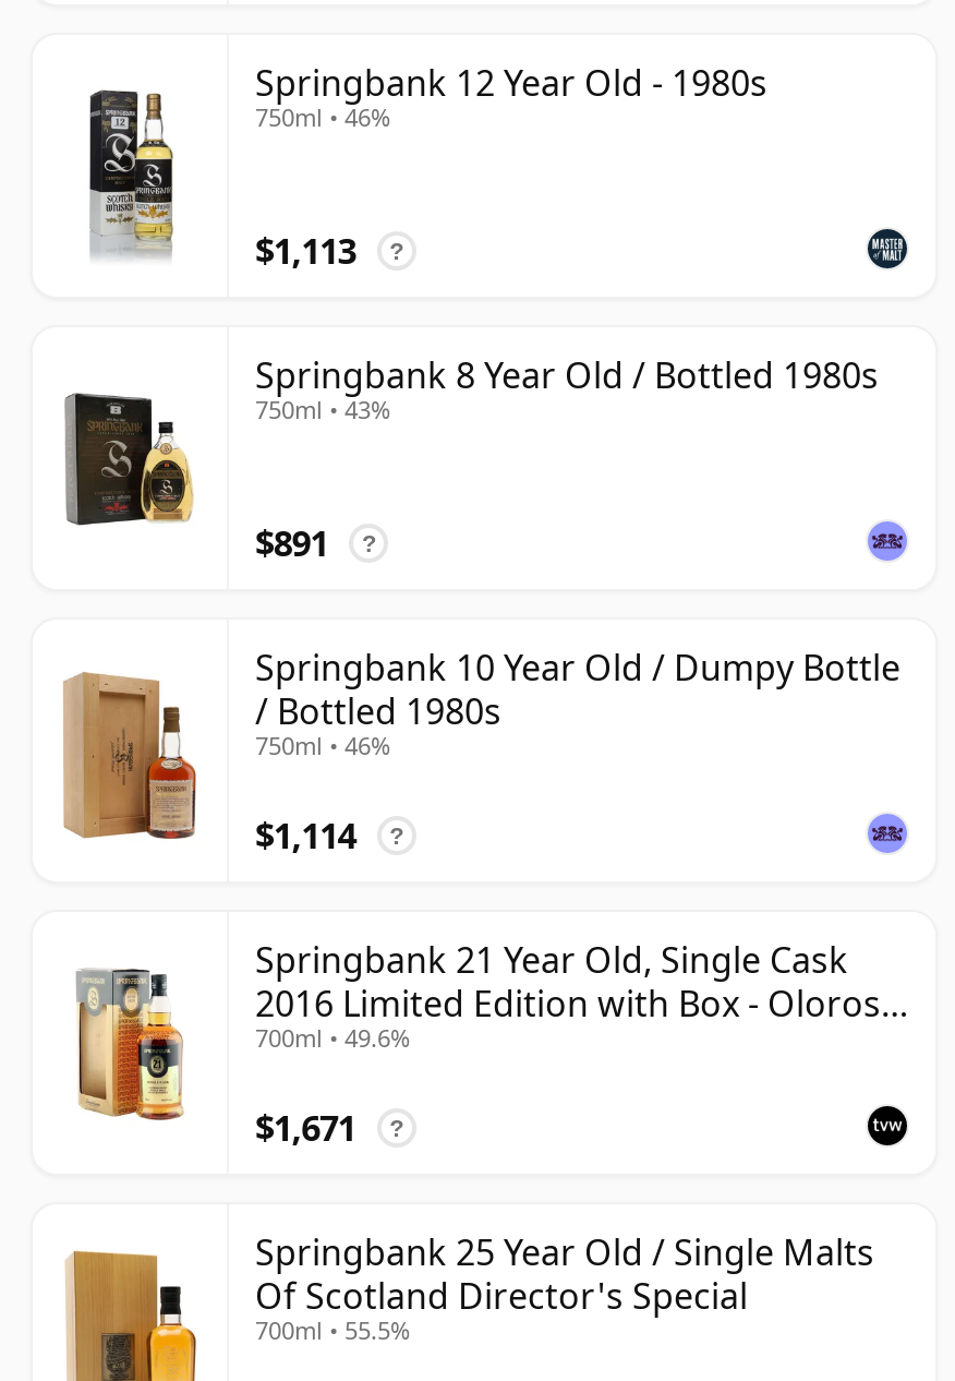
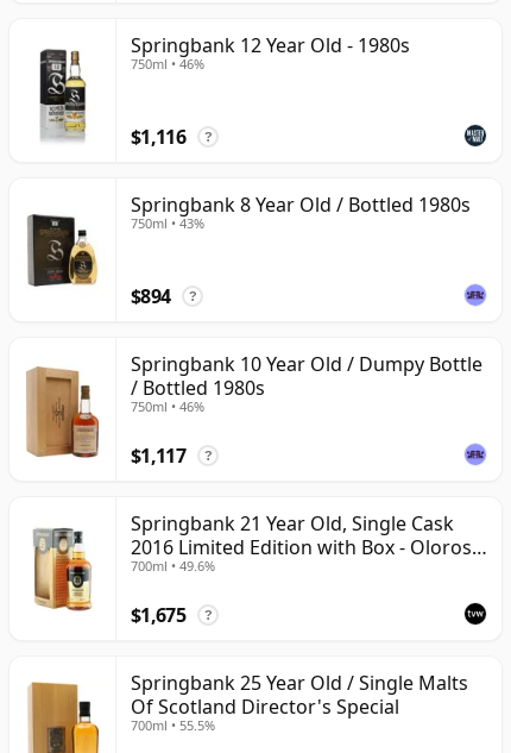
- $1,113
+ $1,116

- $891
+ $894

- $1,114
+ $1,117

- $1,671
+ $1,675
